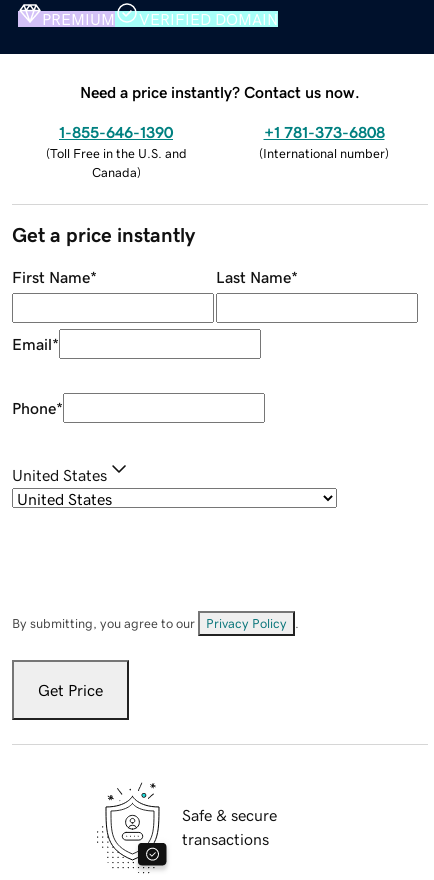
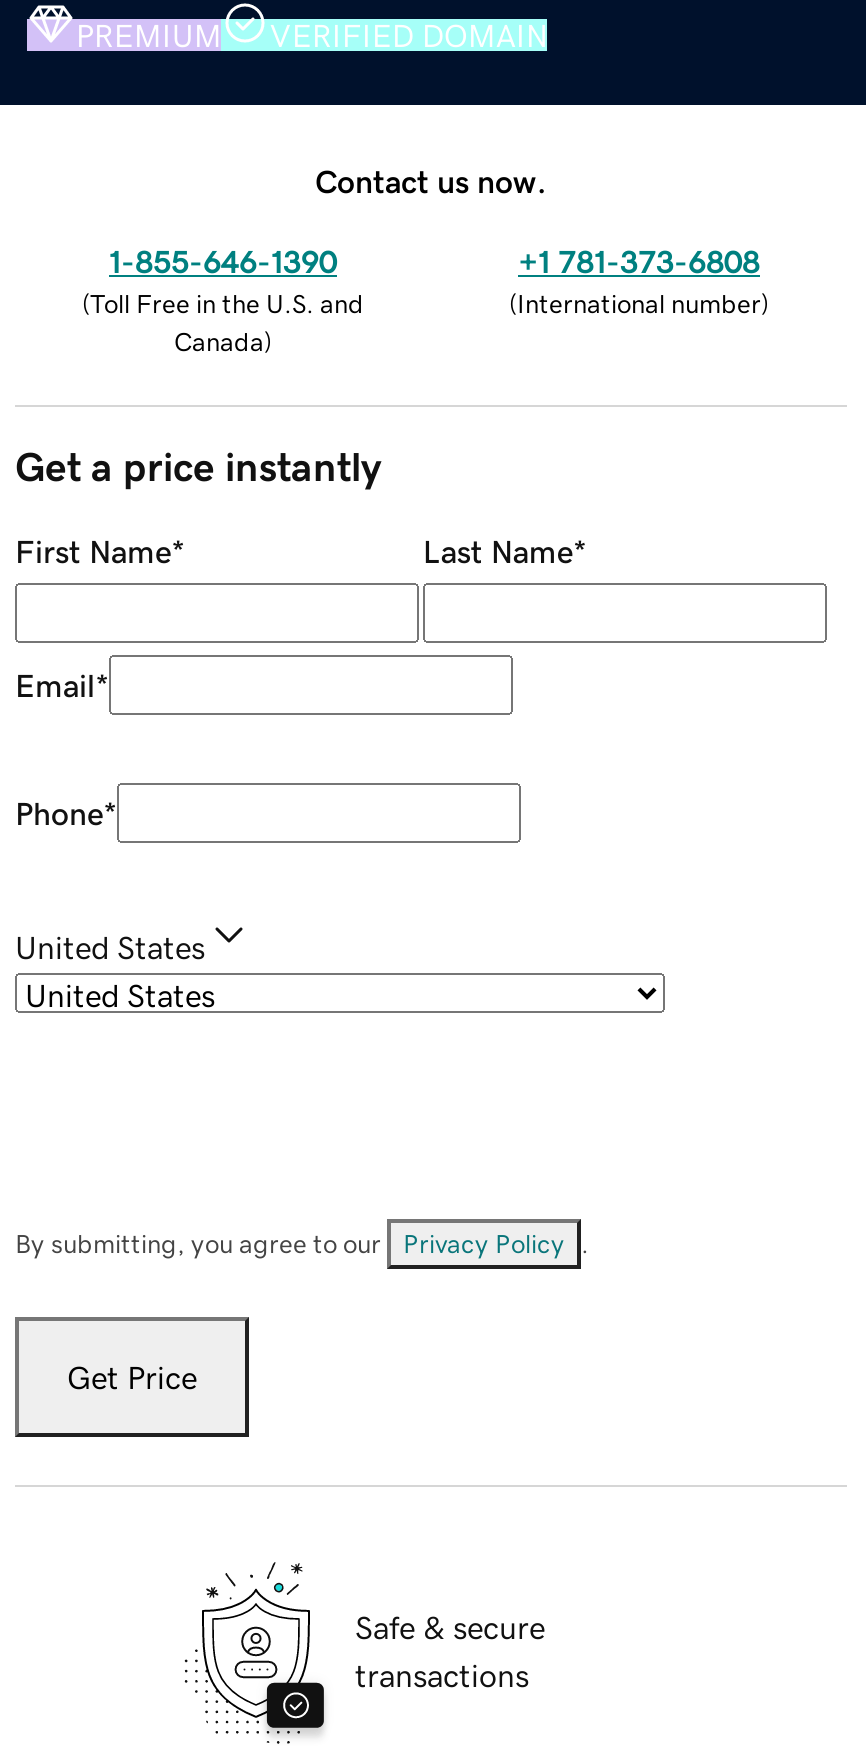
- Need a price instantly? Contact us now.
+ Contact us now.
